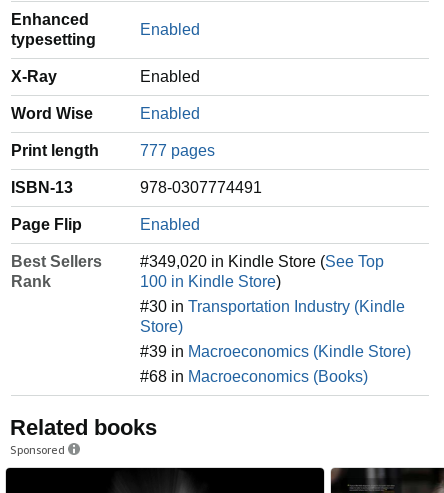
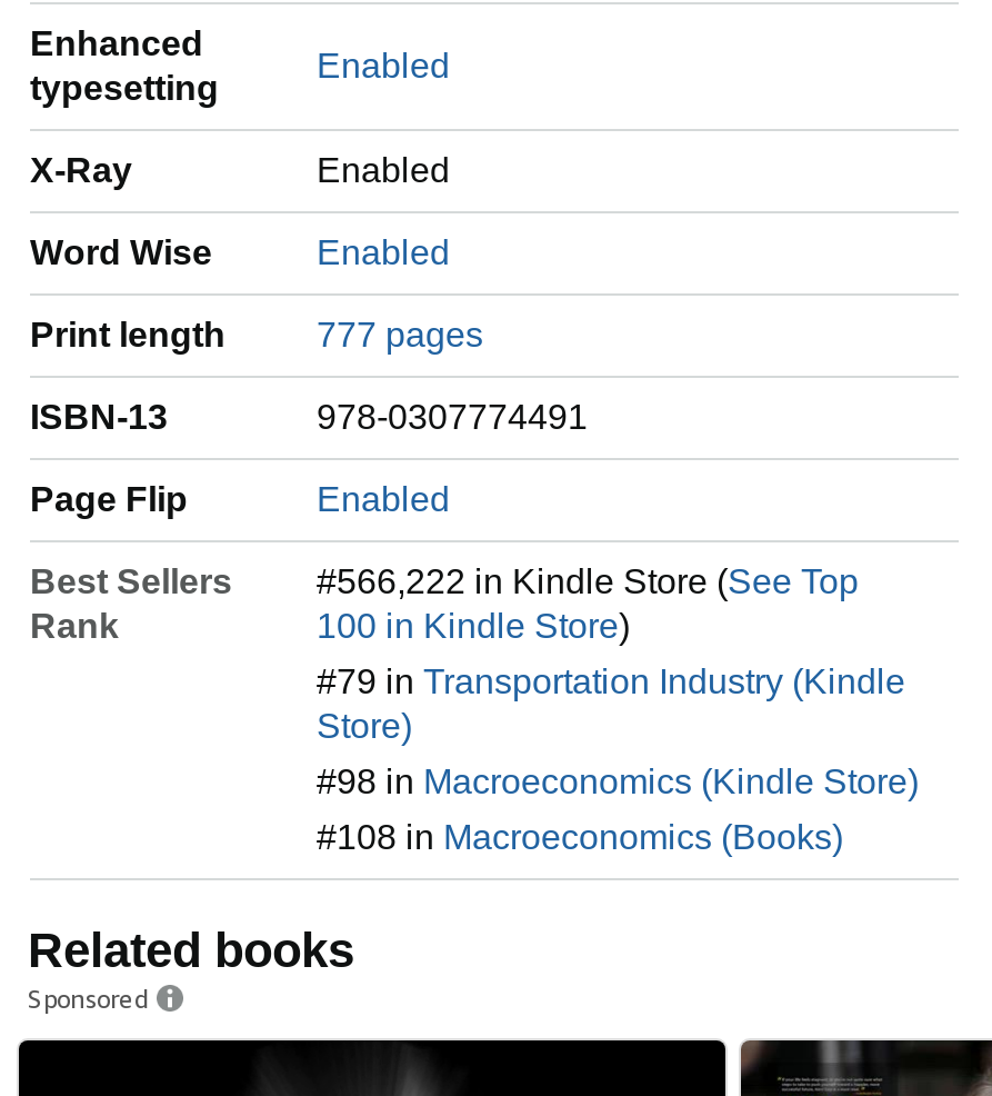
- #349,020 in Kindle Store (See Top
+ #566,222 in Kindle Store (See Top

- #30 in Transportation Industry (Kindle
+ #79 in Transportation Industry (Kindle

- #39 in Macroeconomics (Kindle Store)
+ #98 in Macroeconomics (Kindle Store)

- #68 in Macroeconomics (Books)
+ #108 in Macroeconomics (Books)
